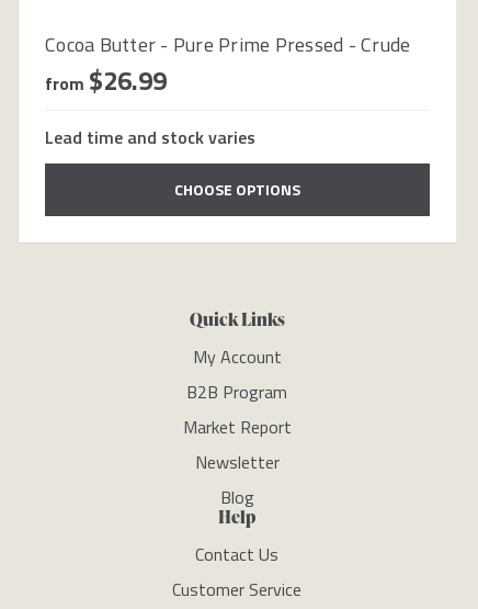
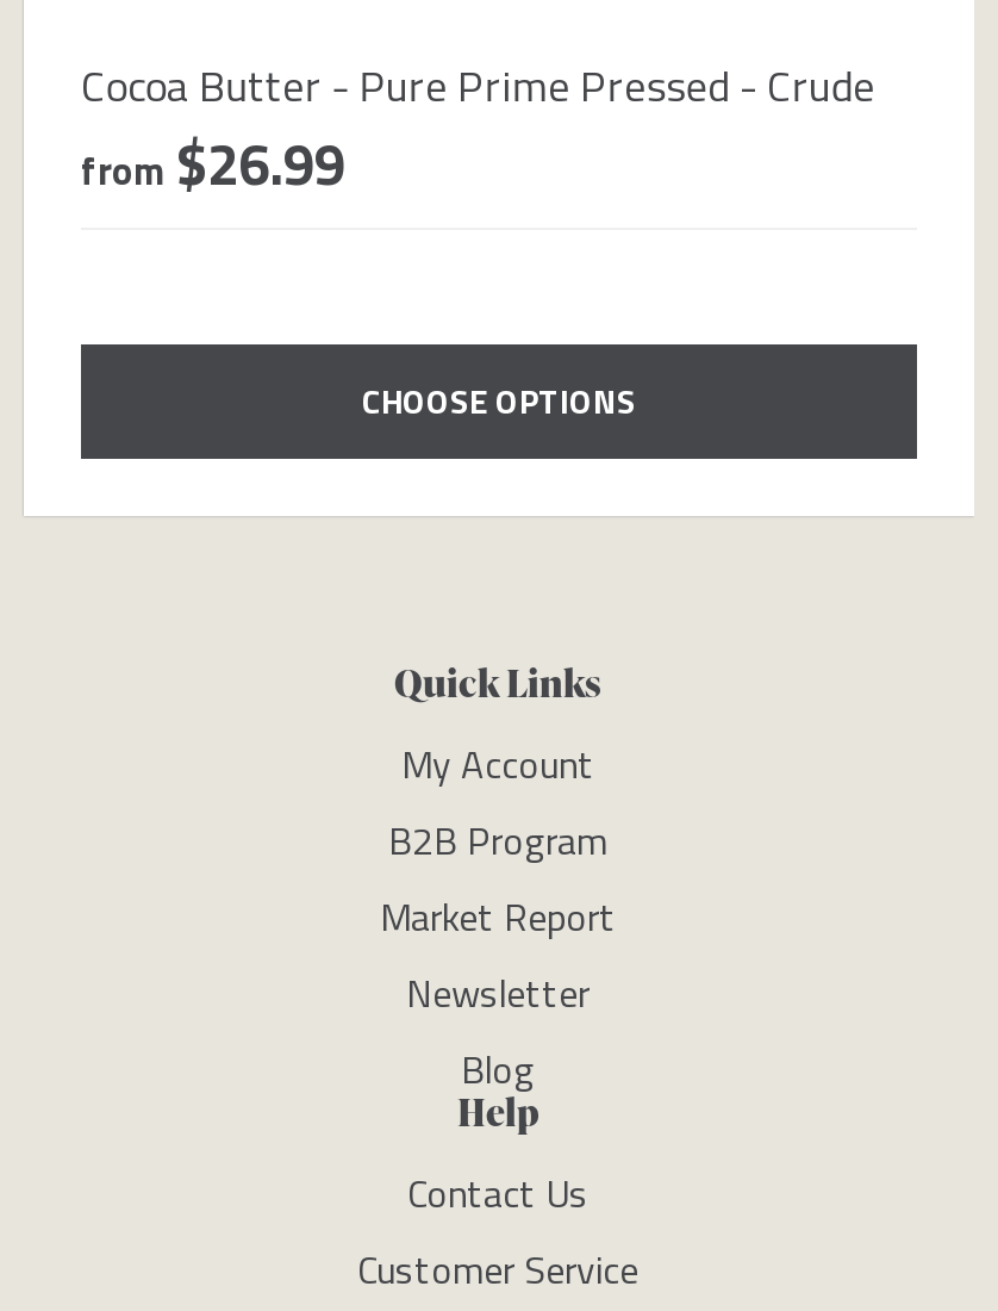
- Lead time and stock varies
